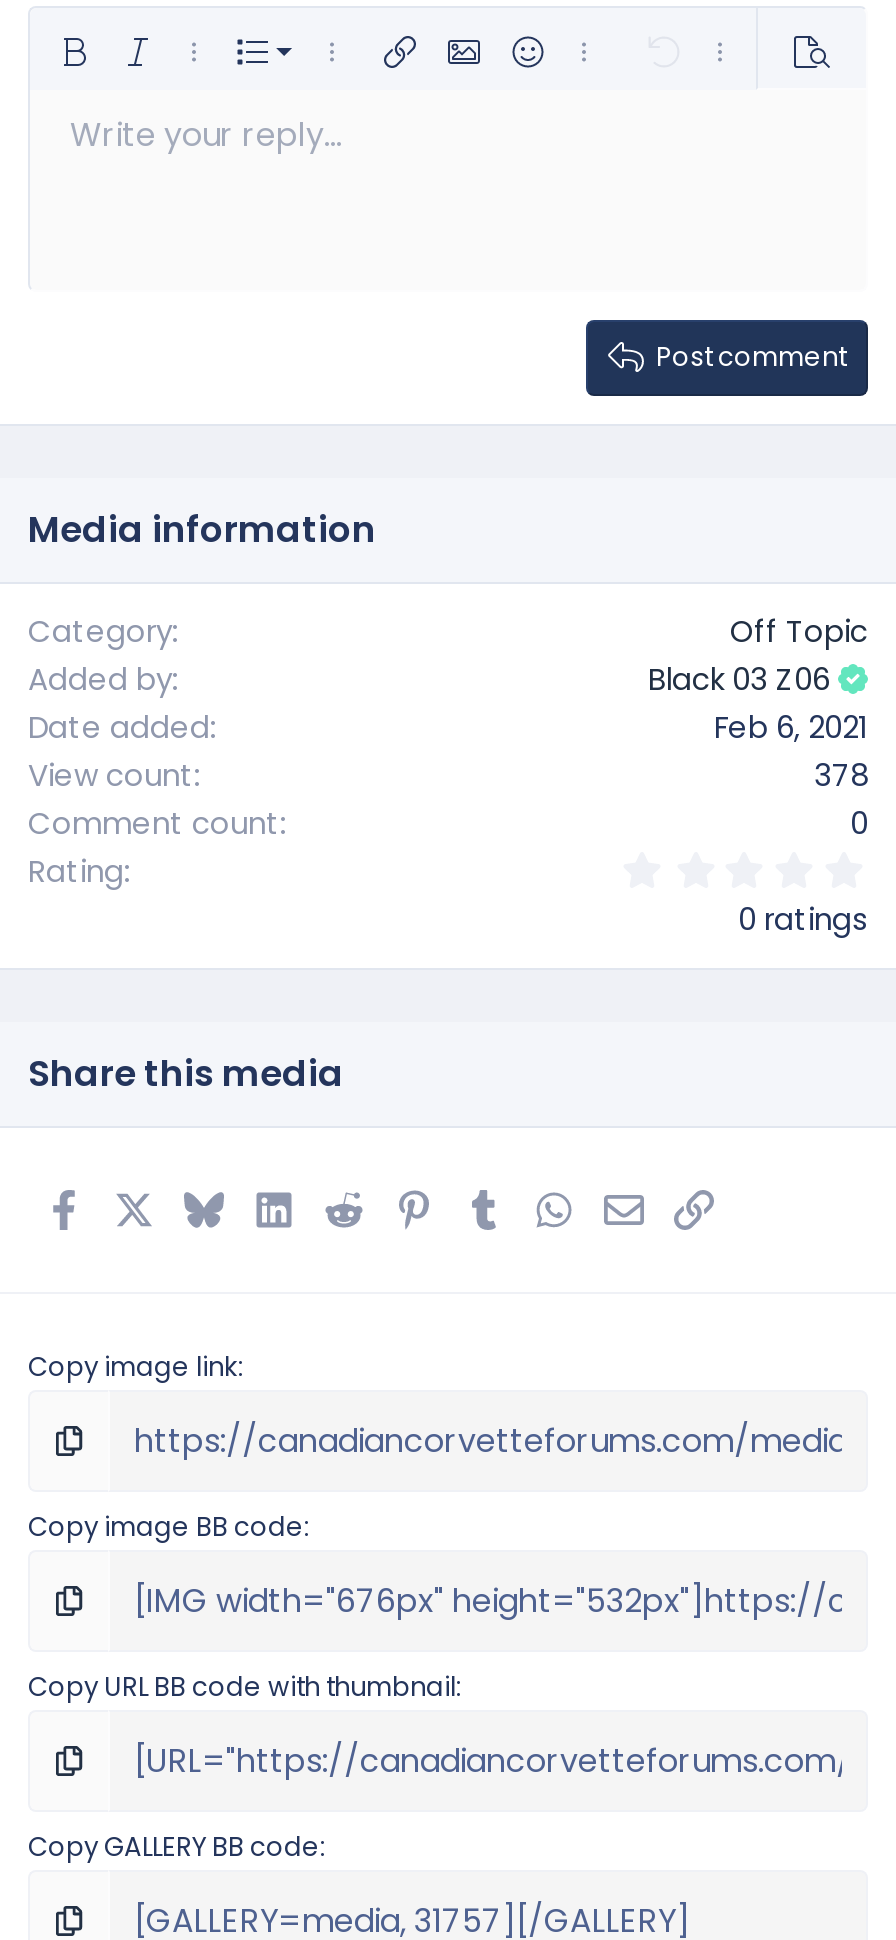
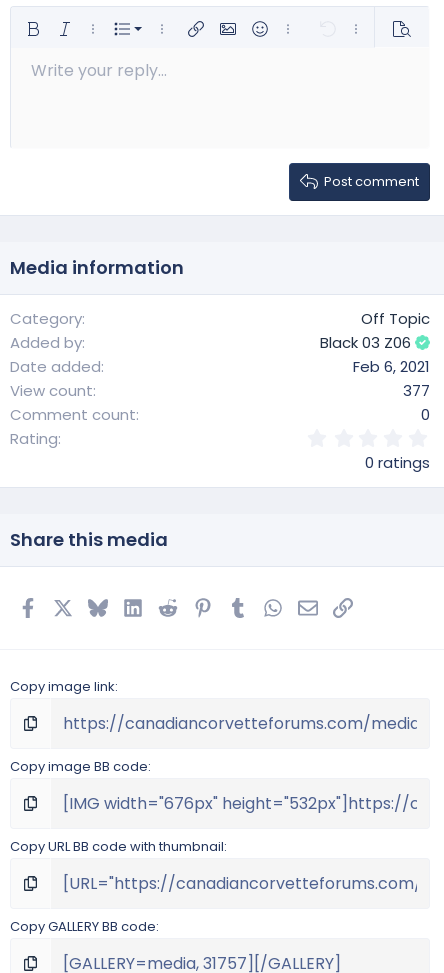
- 378
+ 377
